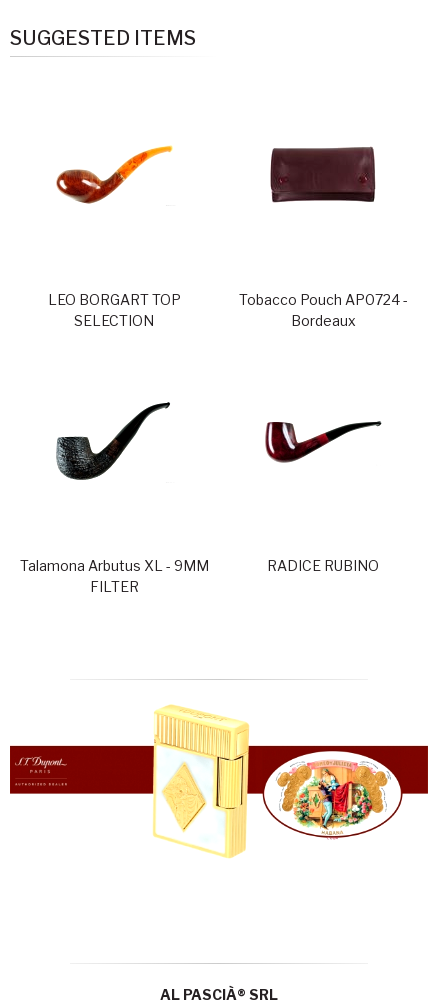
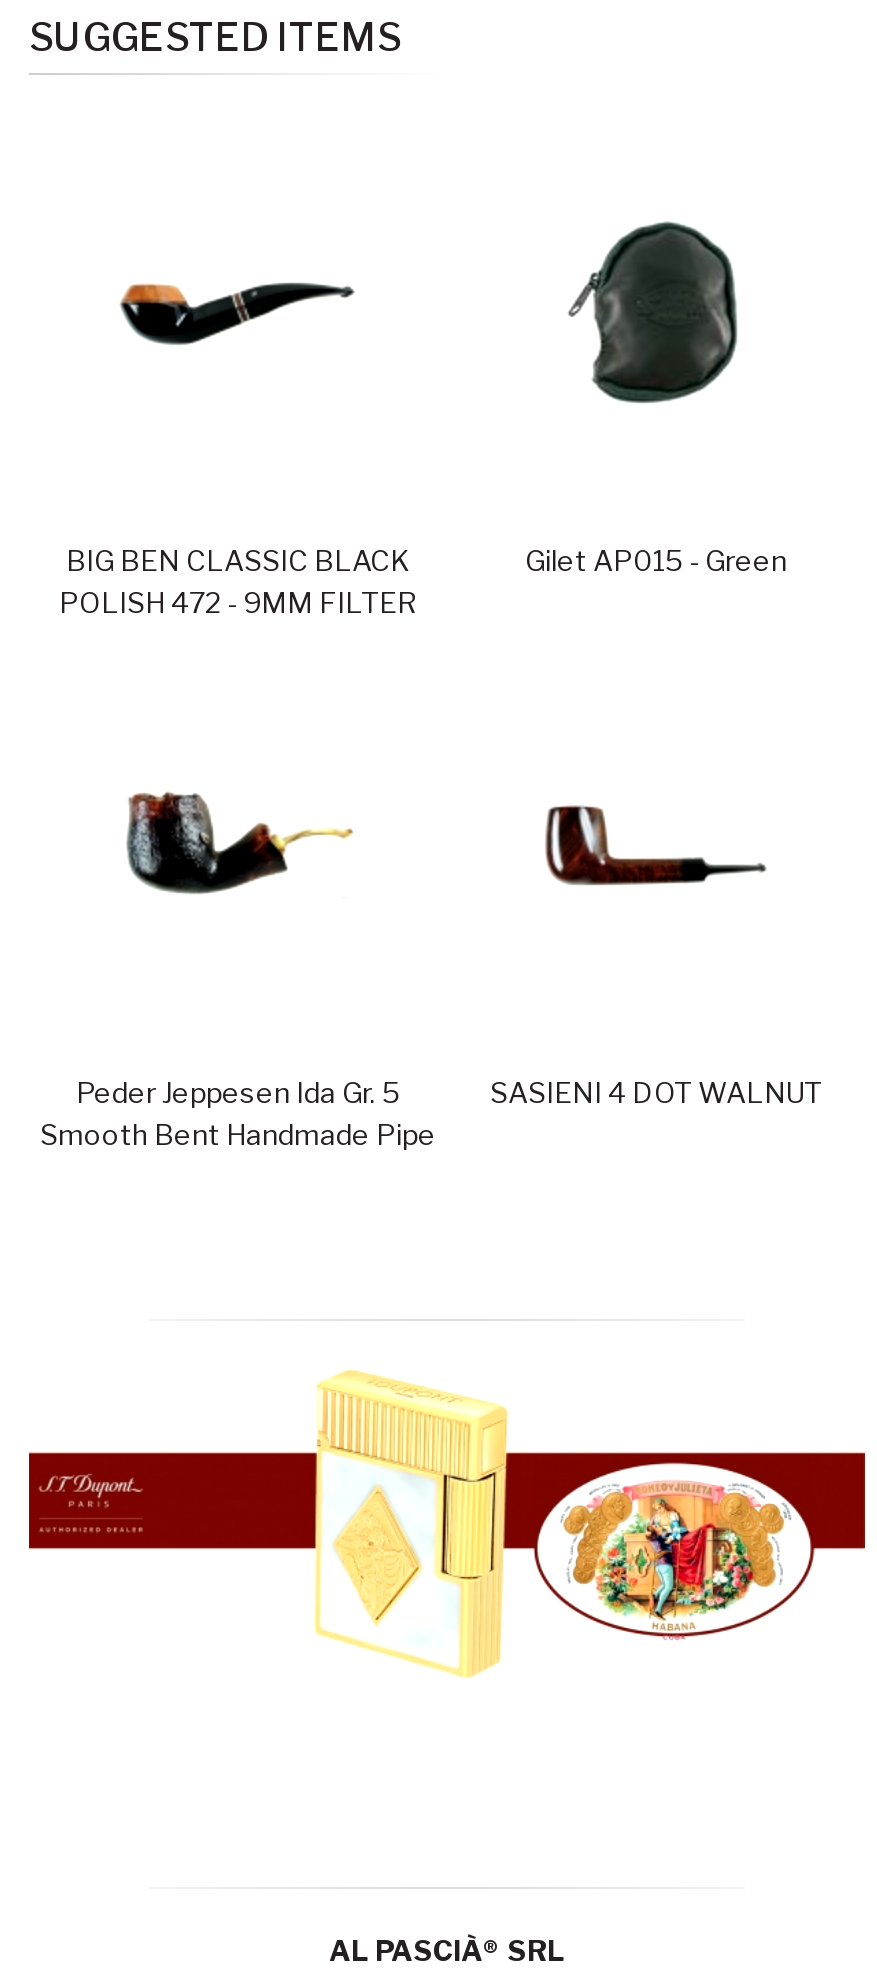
- [image]
+ [image]

- [image]
+ [image]

- LEO BORGART TOP
- SELECTION
+ BIG BEN CLASSIC BLACK
+ POLISH 472 - 9MM FILTER

- Tobacco Pouch AP0724 -
- Bordeaux
+ Gilet AP015 - Green

- [image]
+ [image]

- [image]
+ [image]

- Talamona Arbutus XL - 9MM
- FILTER
+ Peder Jeppesen Ida Gr. 5
+ Smooth Bent Handmade Pipe

- RADICE RUBINO
+ SASIENI 4 DOT WALNUT
